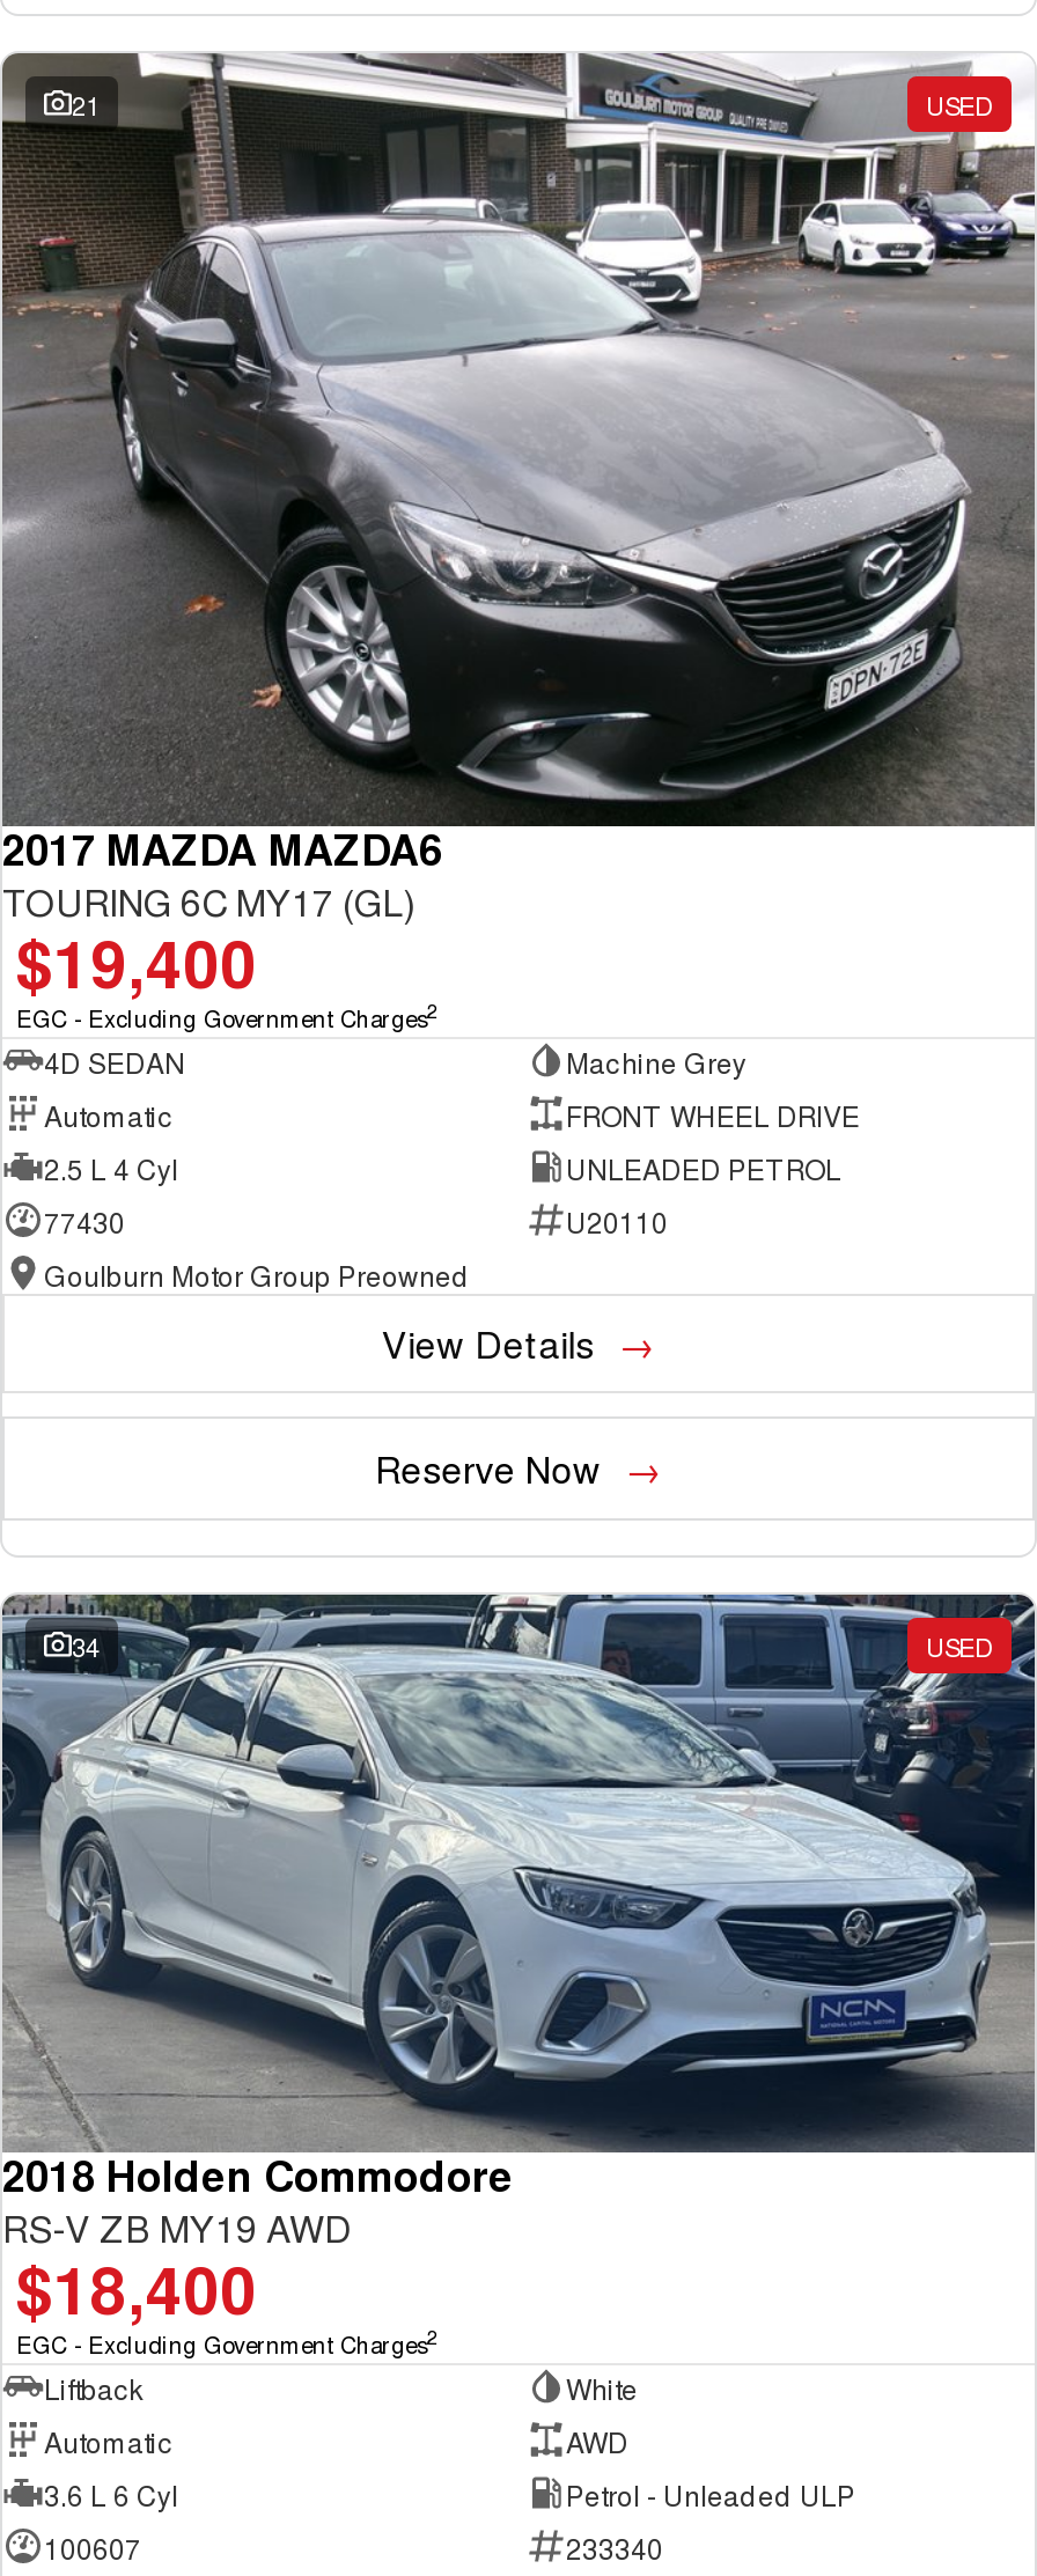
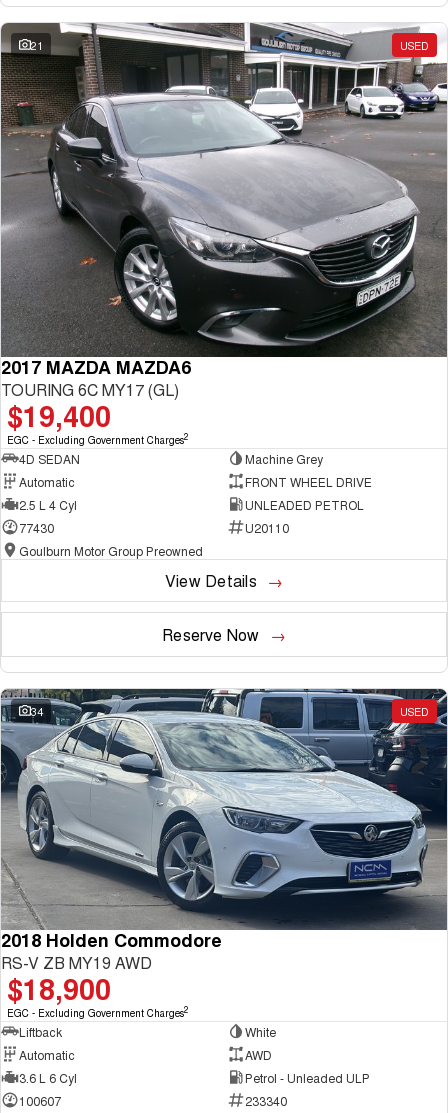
- $18,400
+ $18,900
